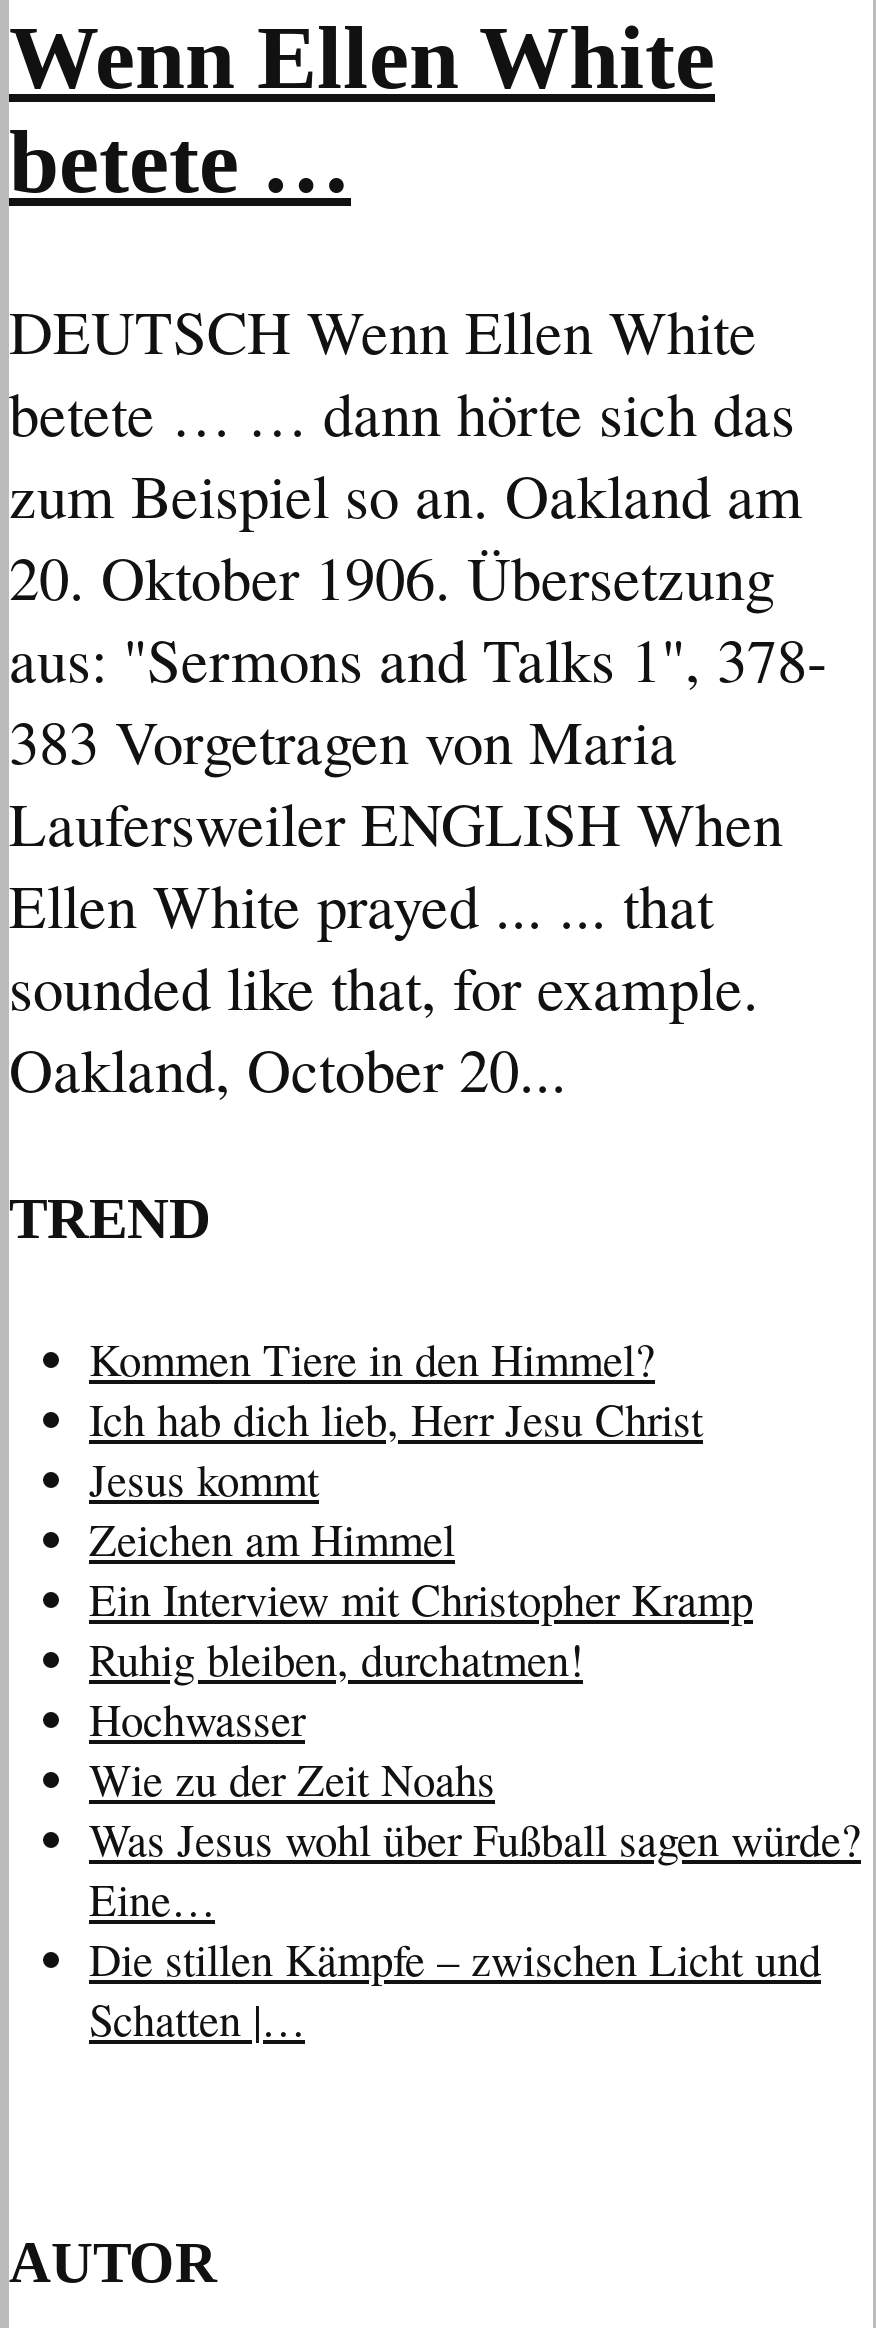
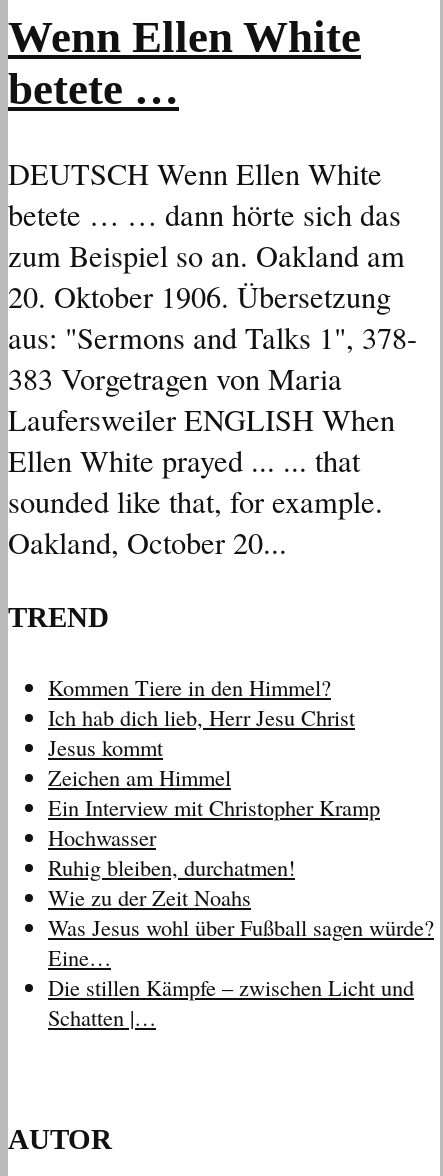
moved down: Ruhig bleiben, durchatmen!

moved up: Hochwasser
